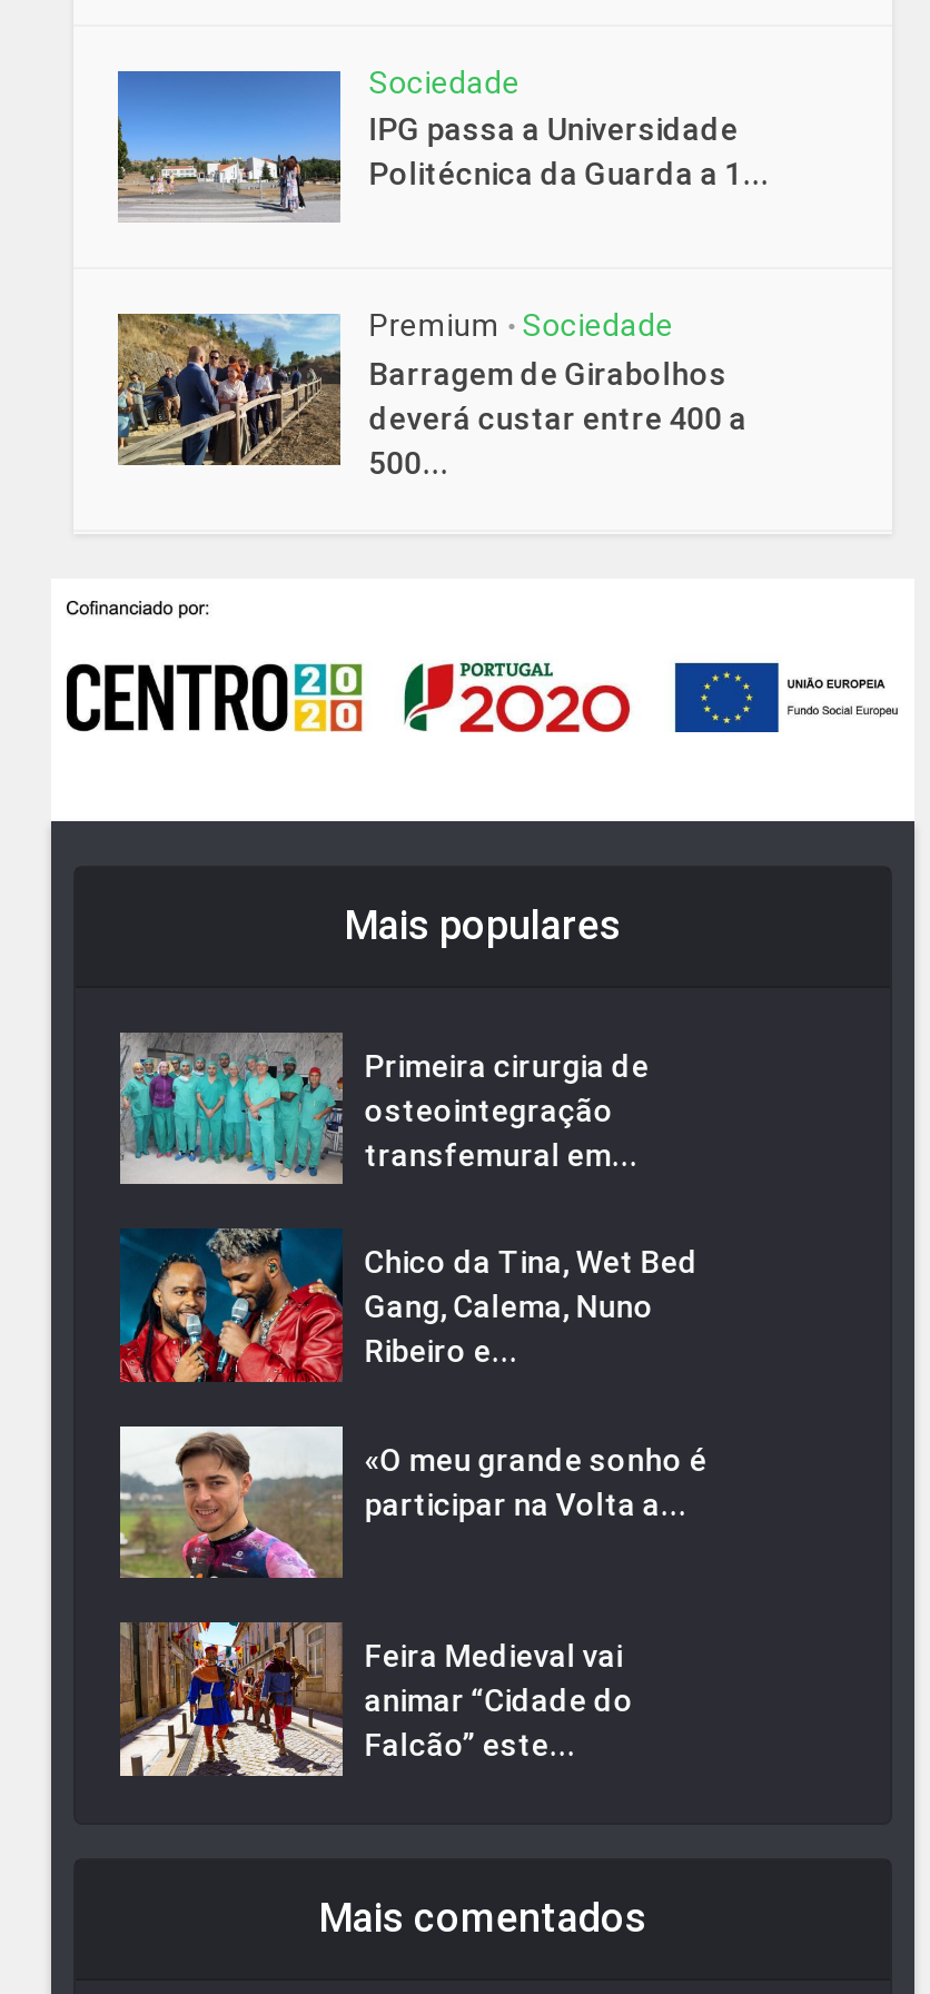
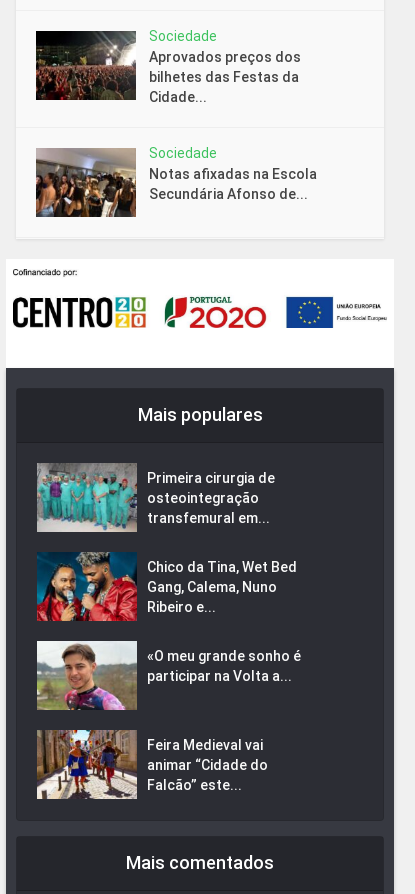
- [image]
- IPG passa a Universidade
- Politécnica da Guarda a 1...
+ [image]
+ Aprovados preços dos
+ bilhetes das Festas da
+ Cidade...

- [image]
- Premium • Sociedade
- Barragem de Girabolhos
- deverá custar entre 400 a
- 500...
+ [image]
+ Sociedade
+ Notas afixadas na Escola
+ Secundária Afonso de...
